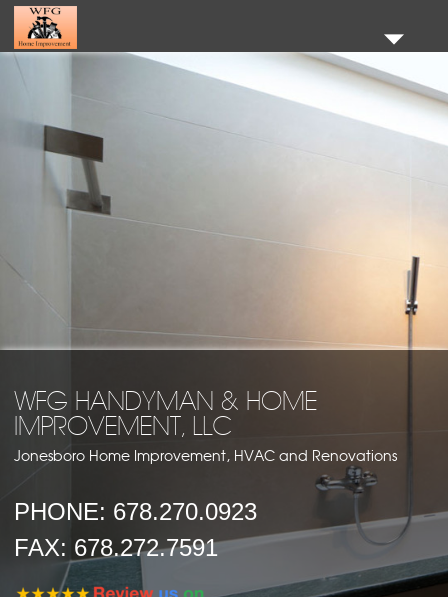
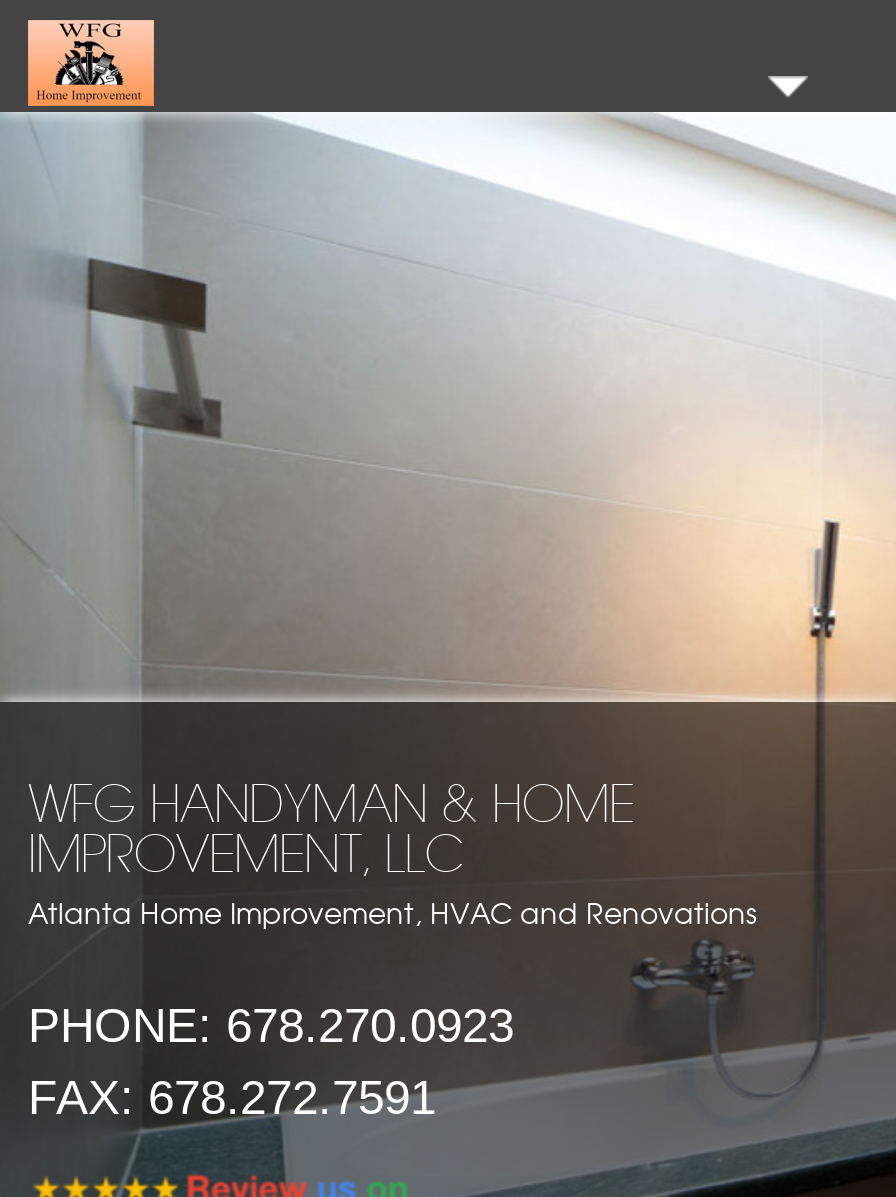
- Jonesboro Home Improvement, HVAC and Renovations
+ Atlanta Home Improvement, HVAC and Renovations
